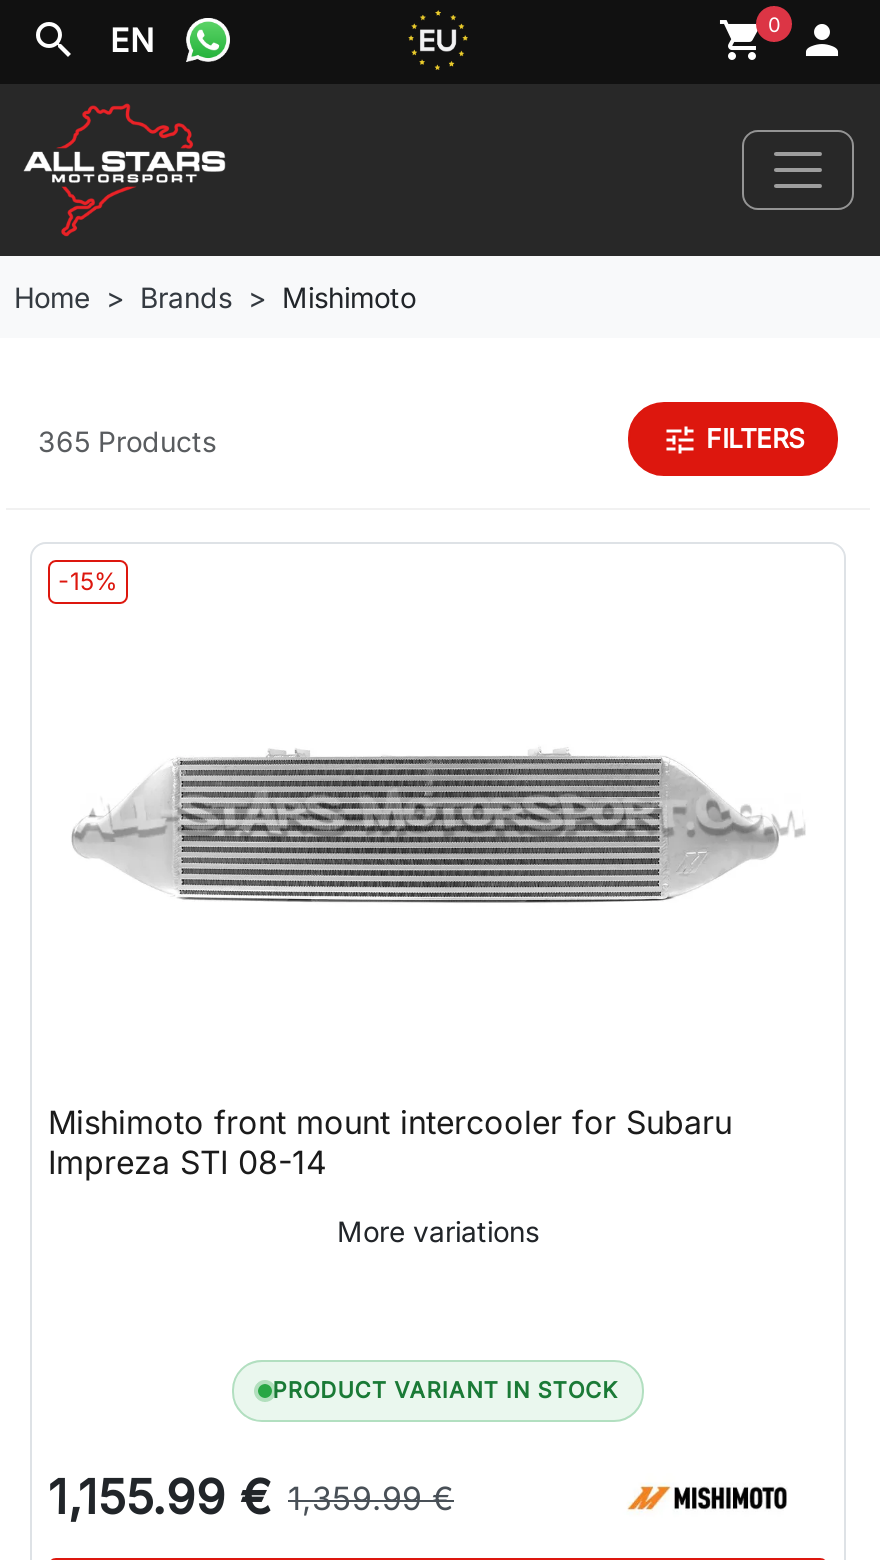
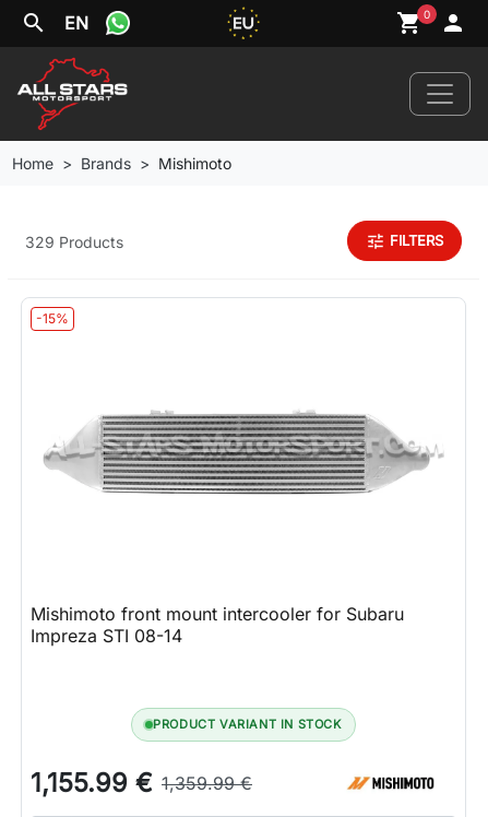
- 365 Products
+ 329 Products

- More variations
